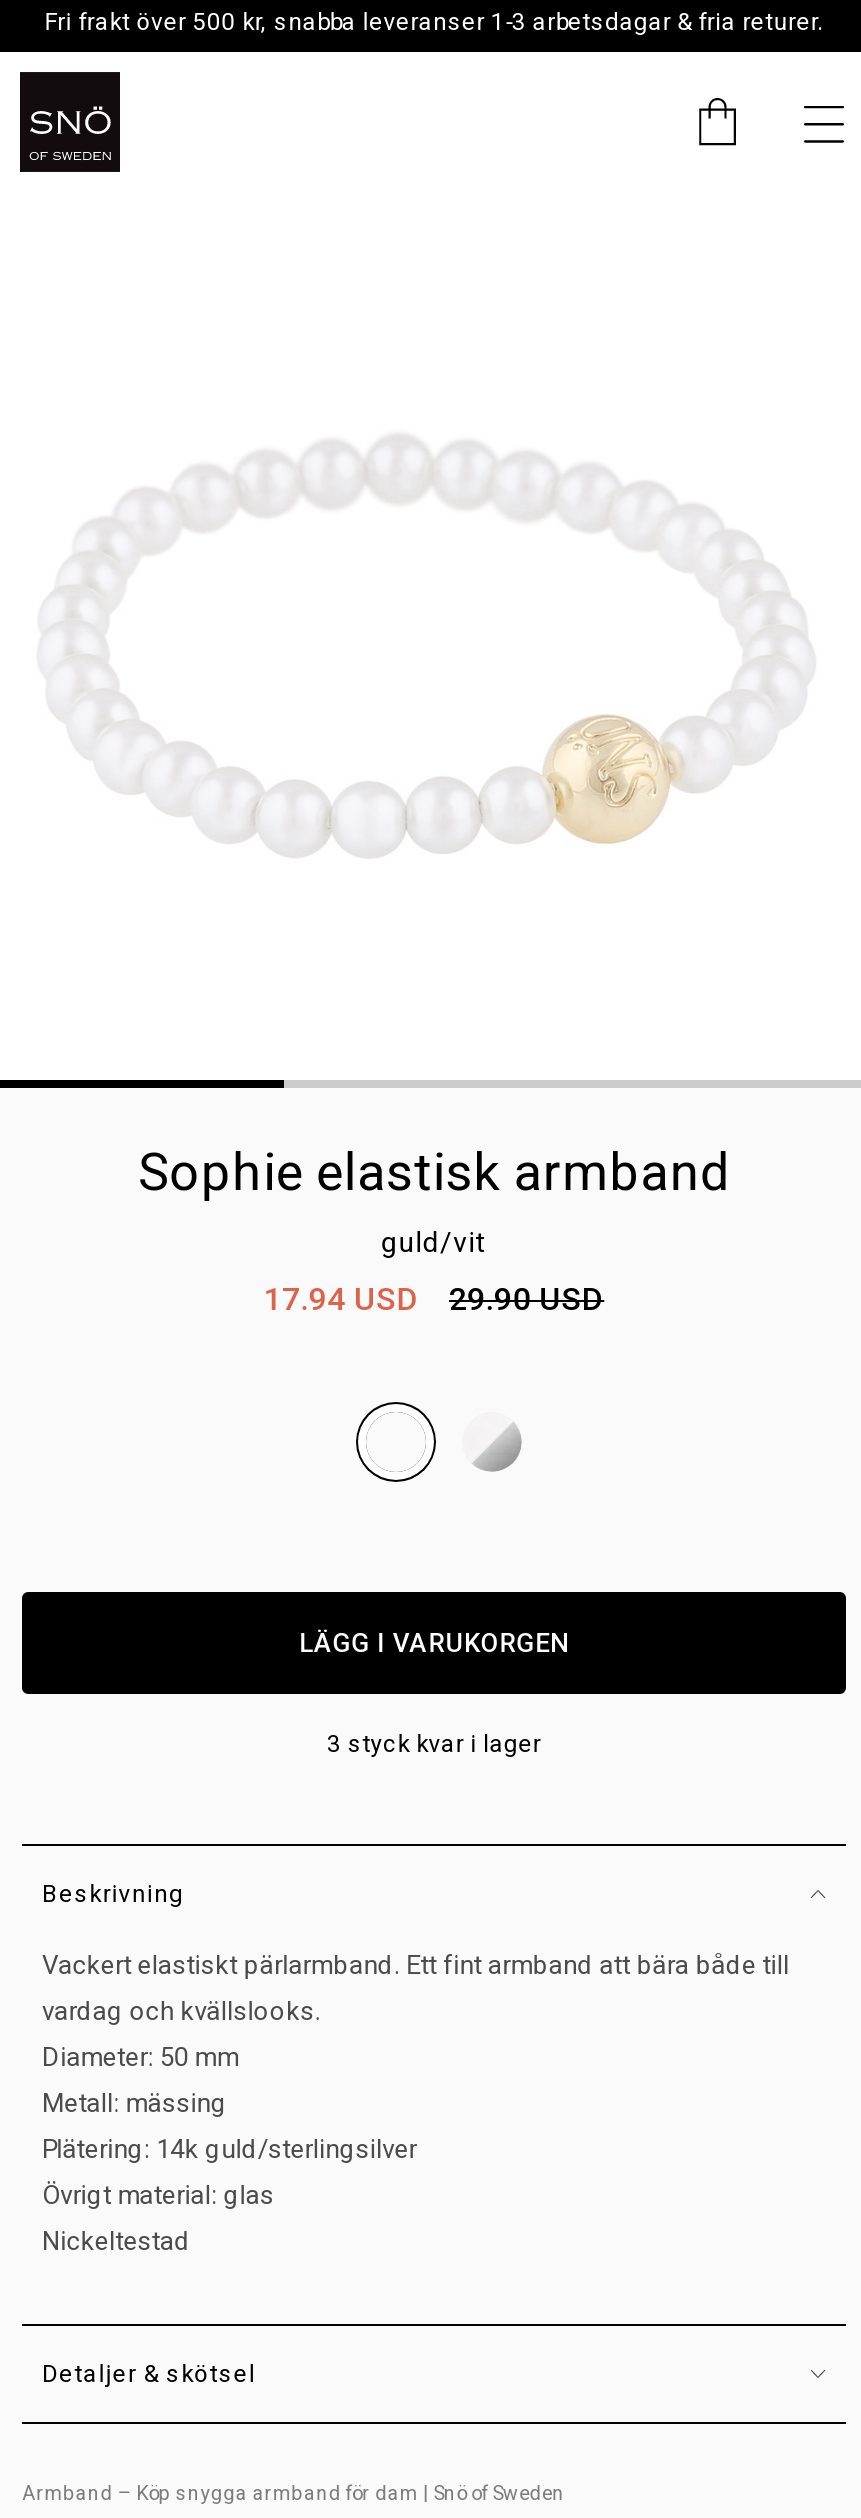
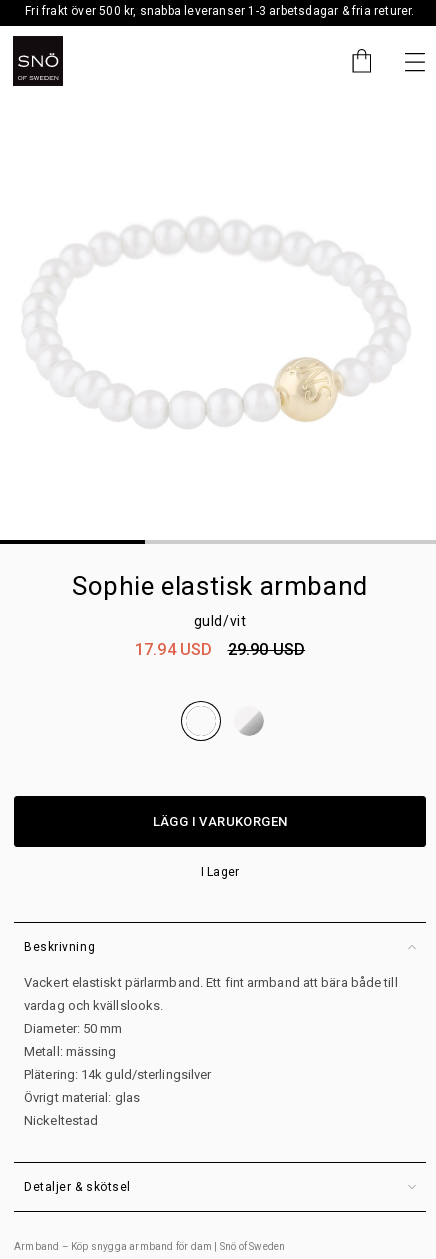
- 3 styck kvar i lager
+ I Lager
